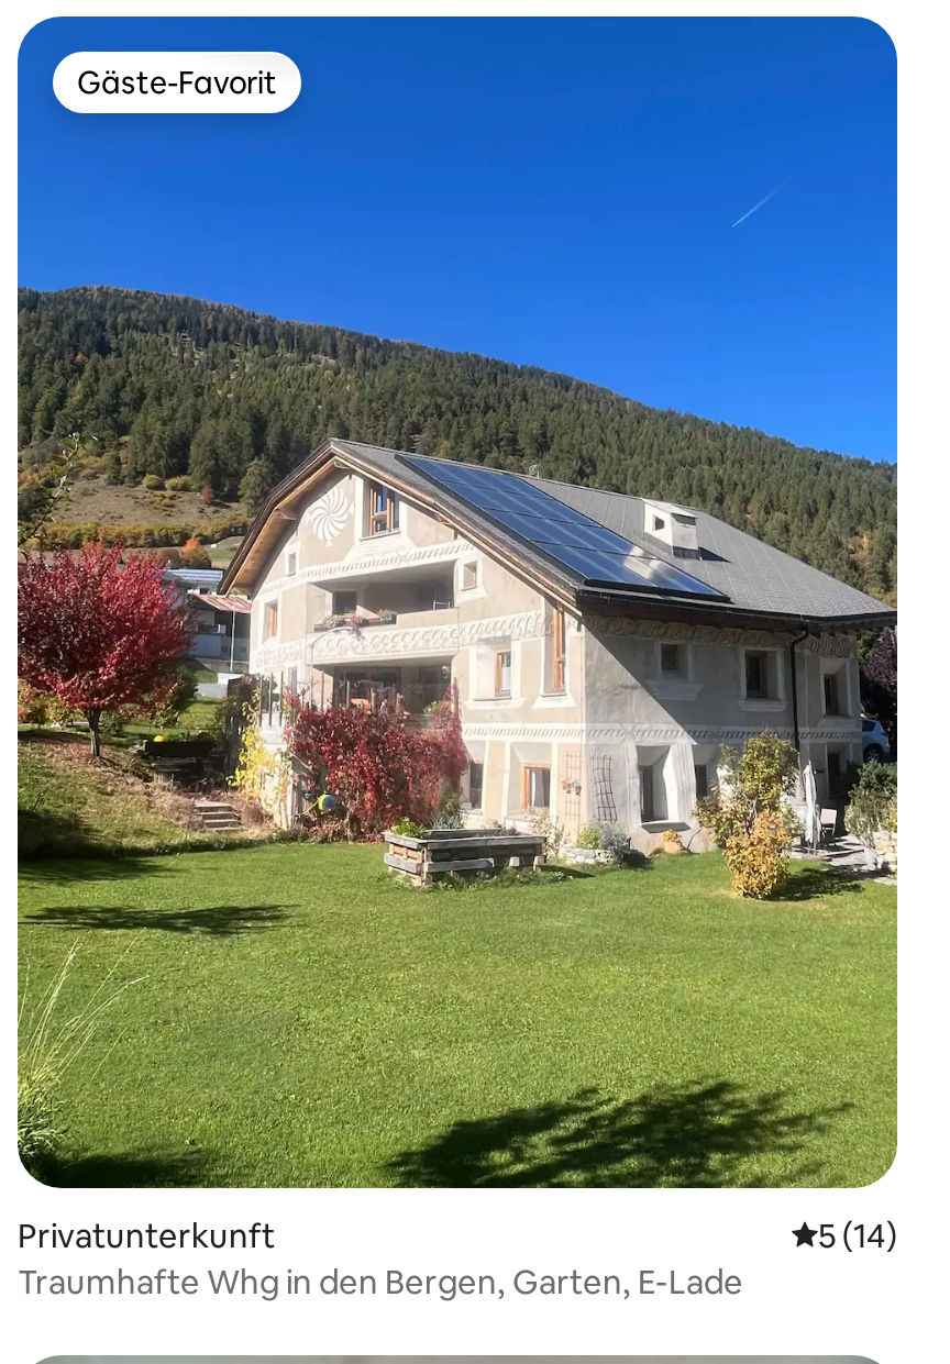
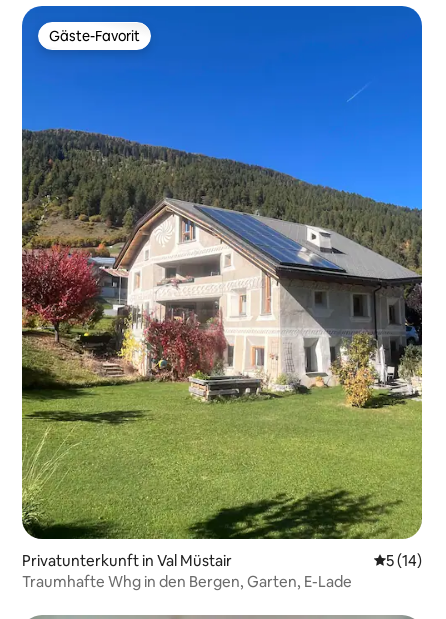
- Privatunterkunft
+ Privatunterkunft in Val Müstair
